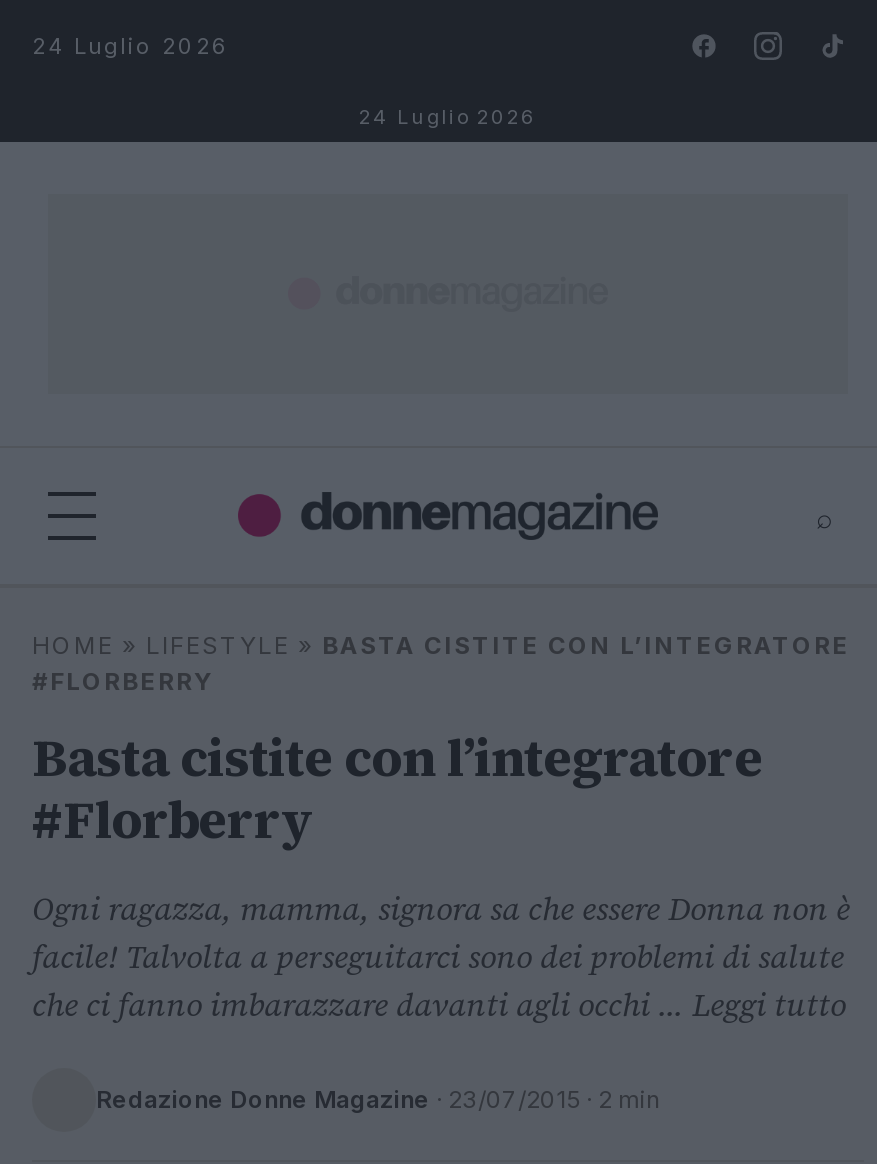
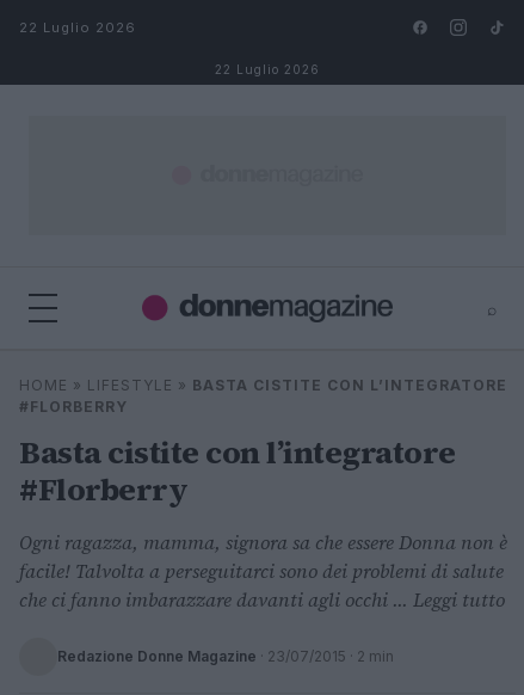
- 24 Luglio 2026
+ 22 Luglio 2026

- 24 Luglio 2026
+ 22 Luglio 2026
